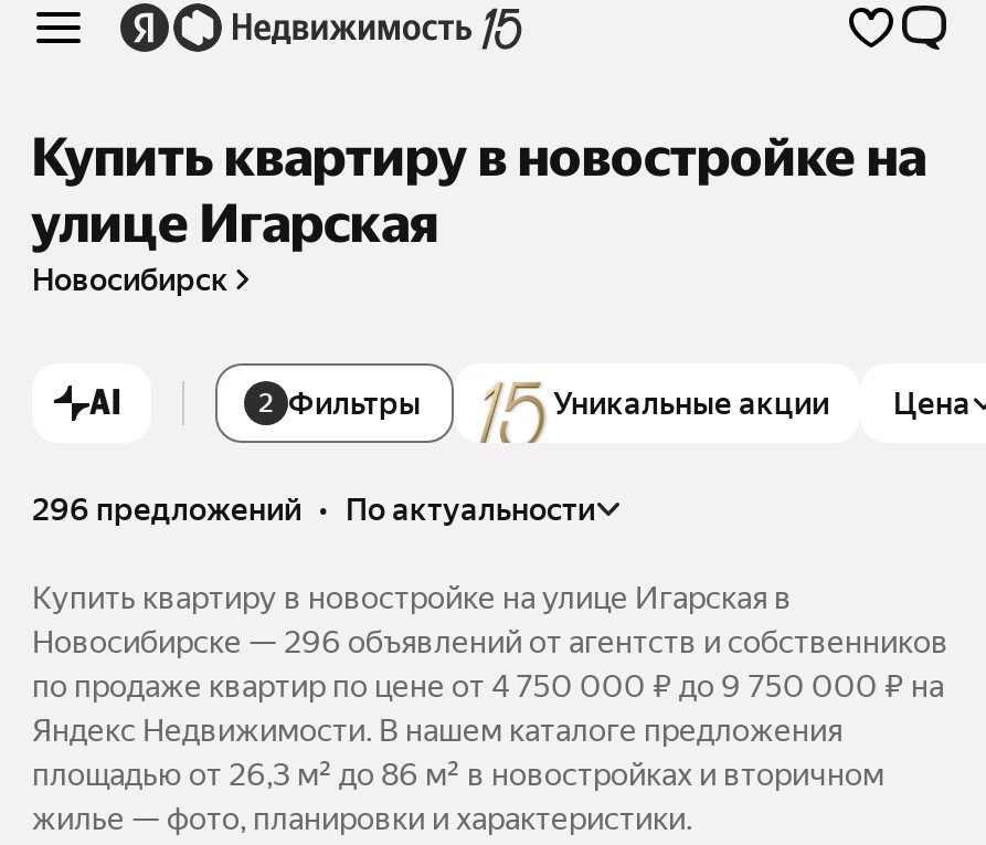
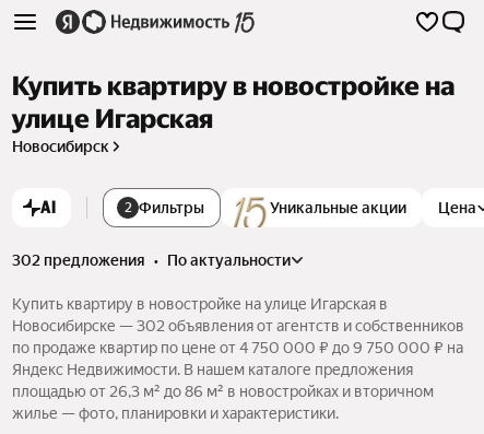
- 296 предложений • по актуальности
+ 302 предложения • по актуальности

- Новосибирске — 296 объявлений от агентств и собственников
+ Новосибирске — 302 объявления от агентств и собственников
